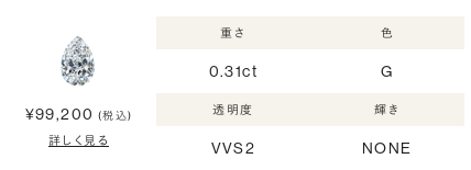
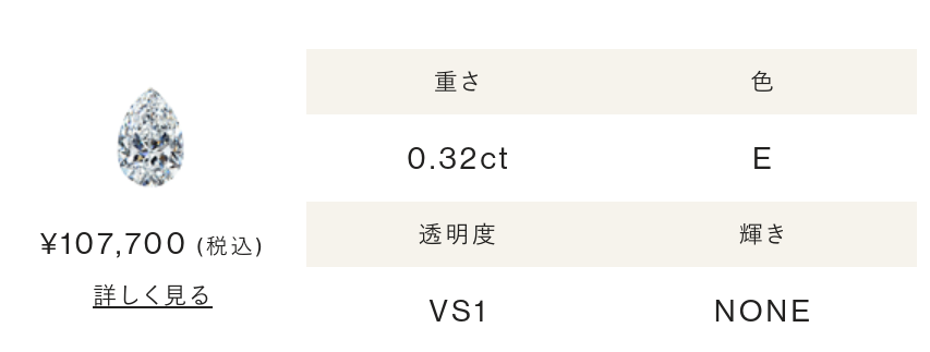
- 0.31ct
+ 0.32ct

- G
+ E

- ¥99,200 (税込)
+ ¥107,700 (税込)

- VVS2
+ VS1
